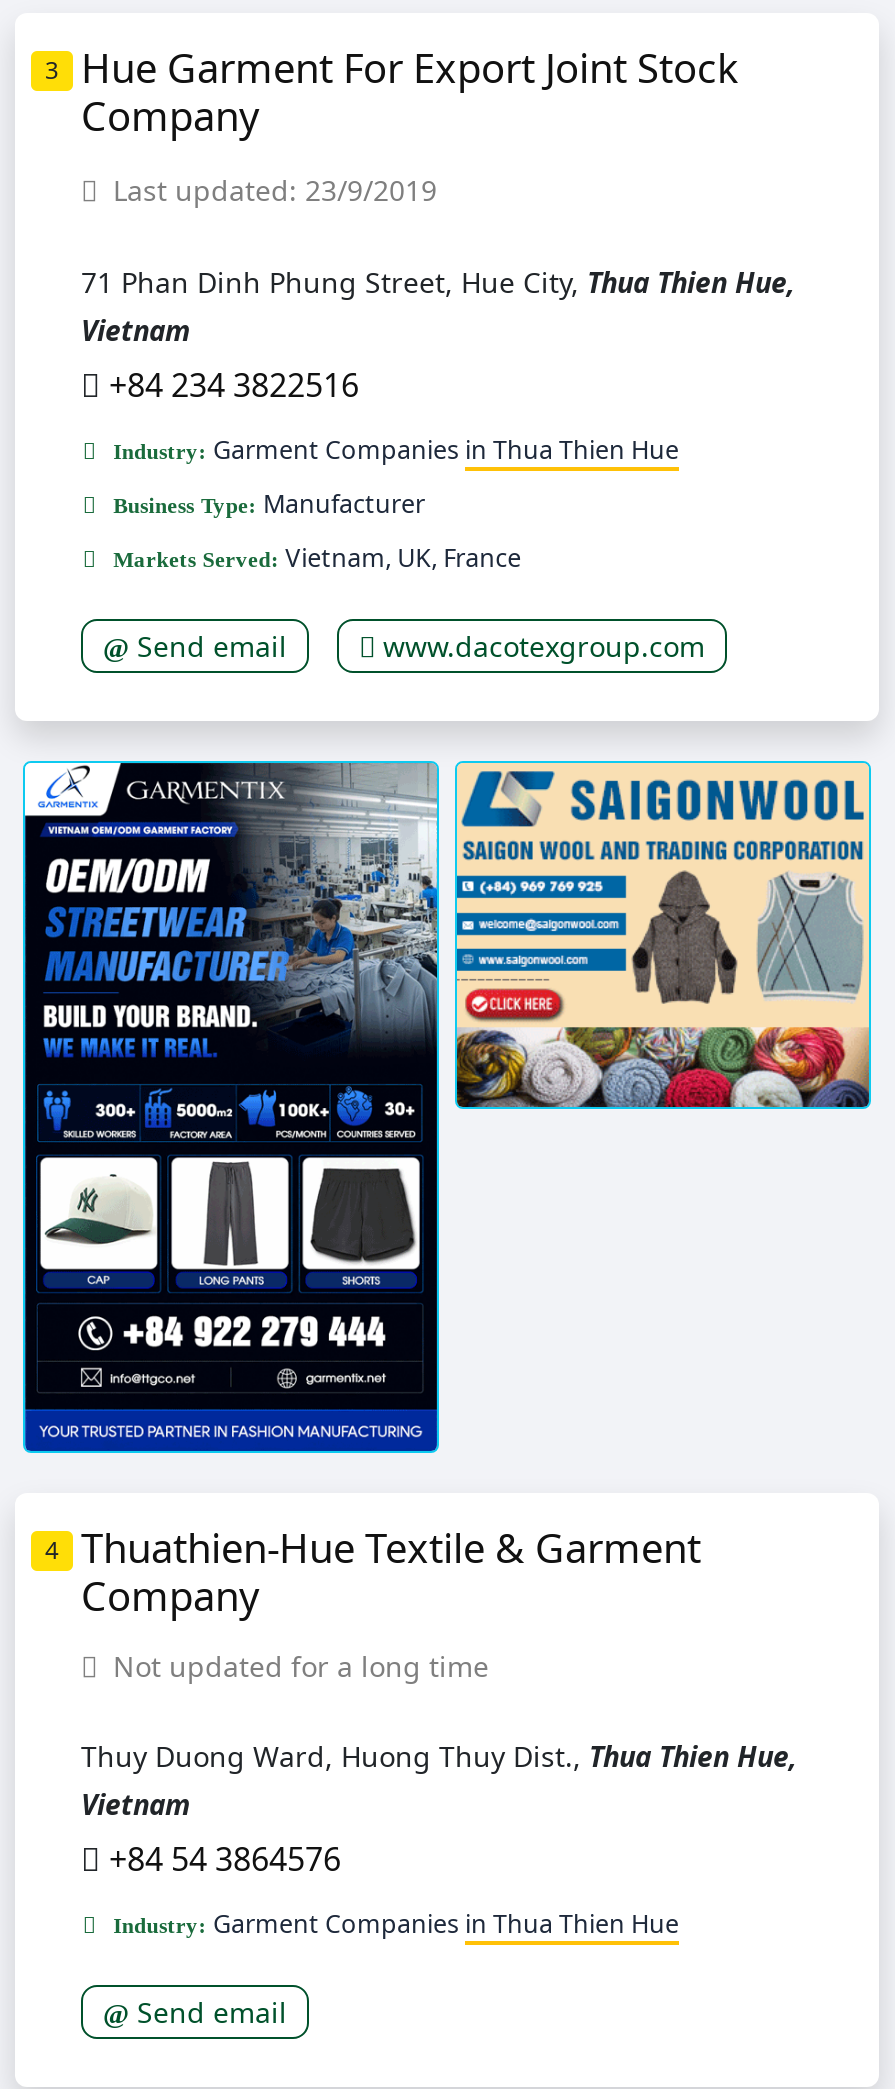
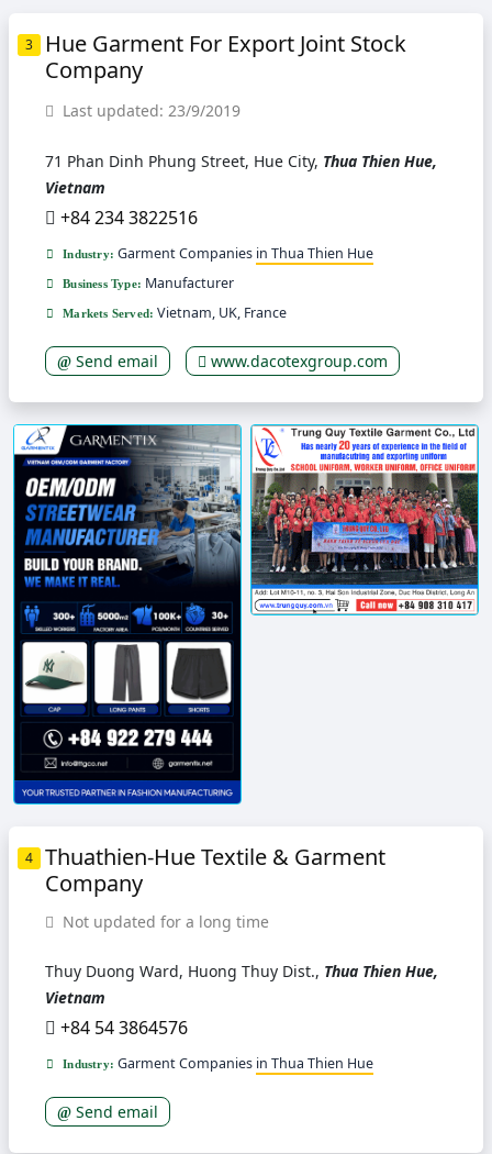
- [image]
+ [image]
